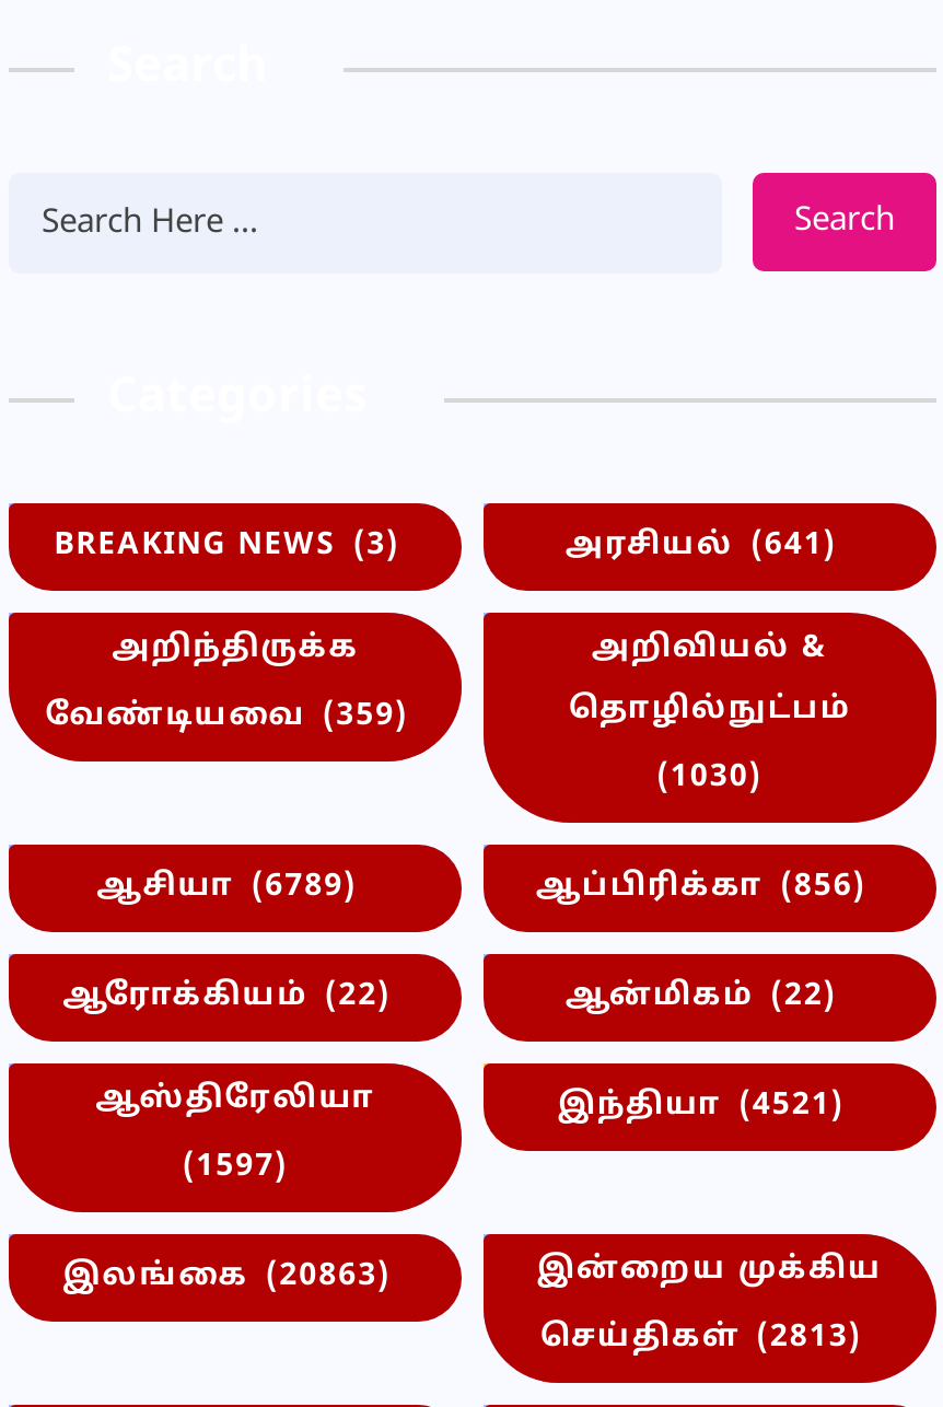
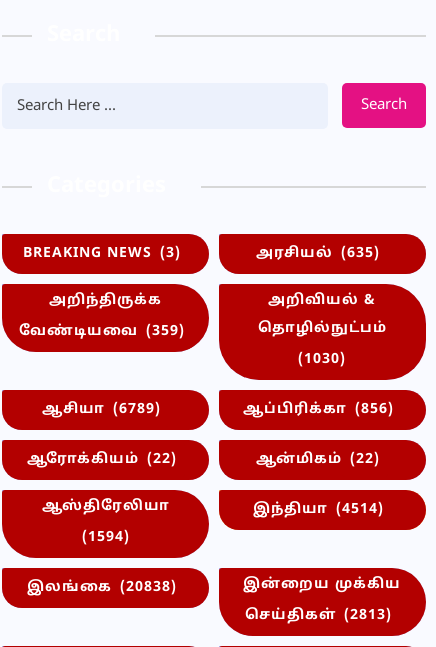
- அரசியல் (641)
+ அரசியல் (635)

- இந்தியா (4521)
+ இந்தியா (4514)

- (1597)
+ (1594)

- இலங்கை (20863)
+ இலங்கை (20838)
